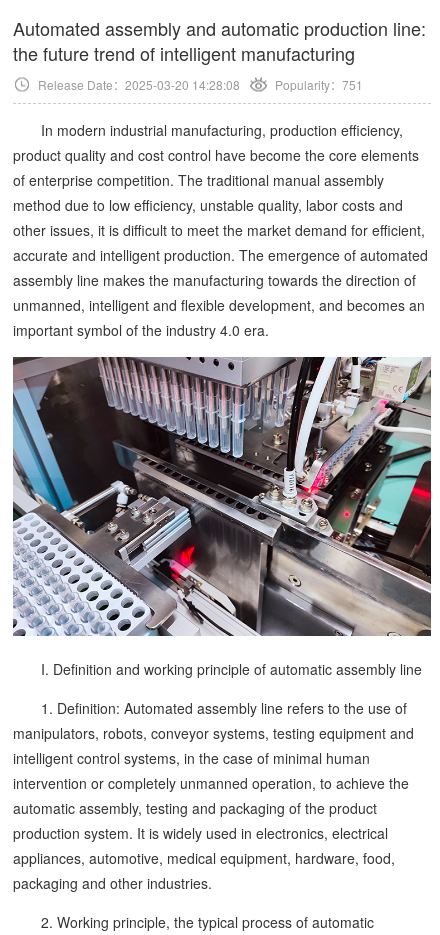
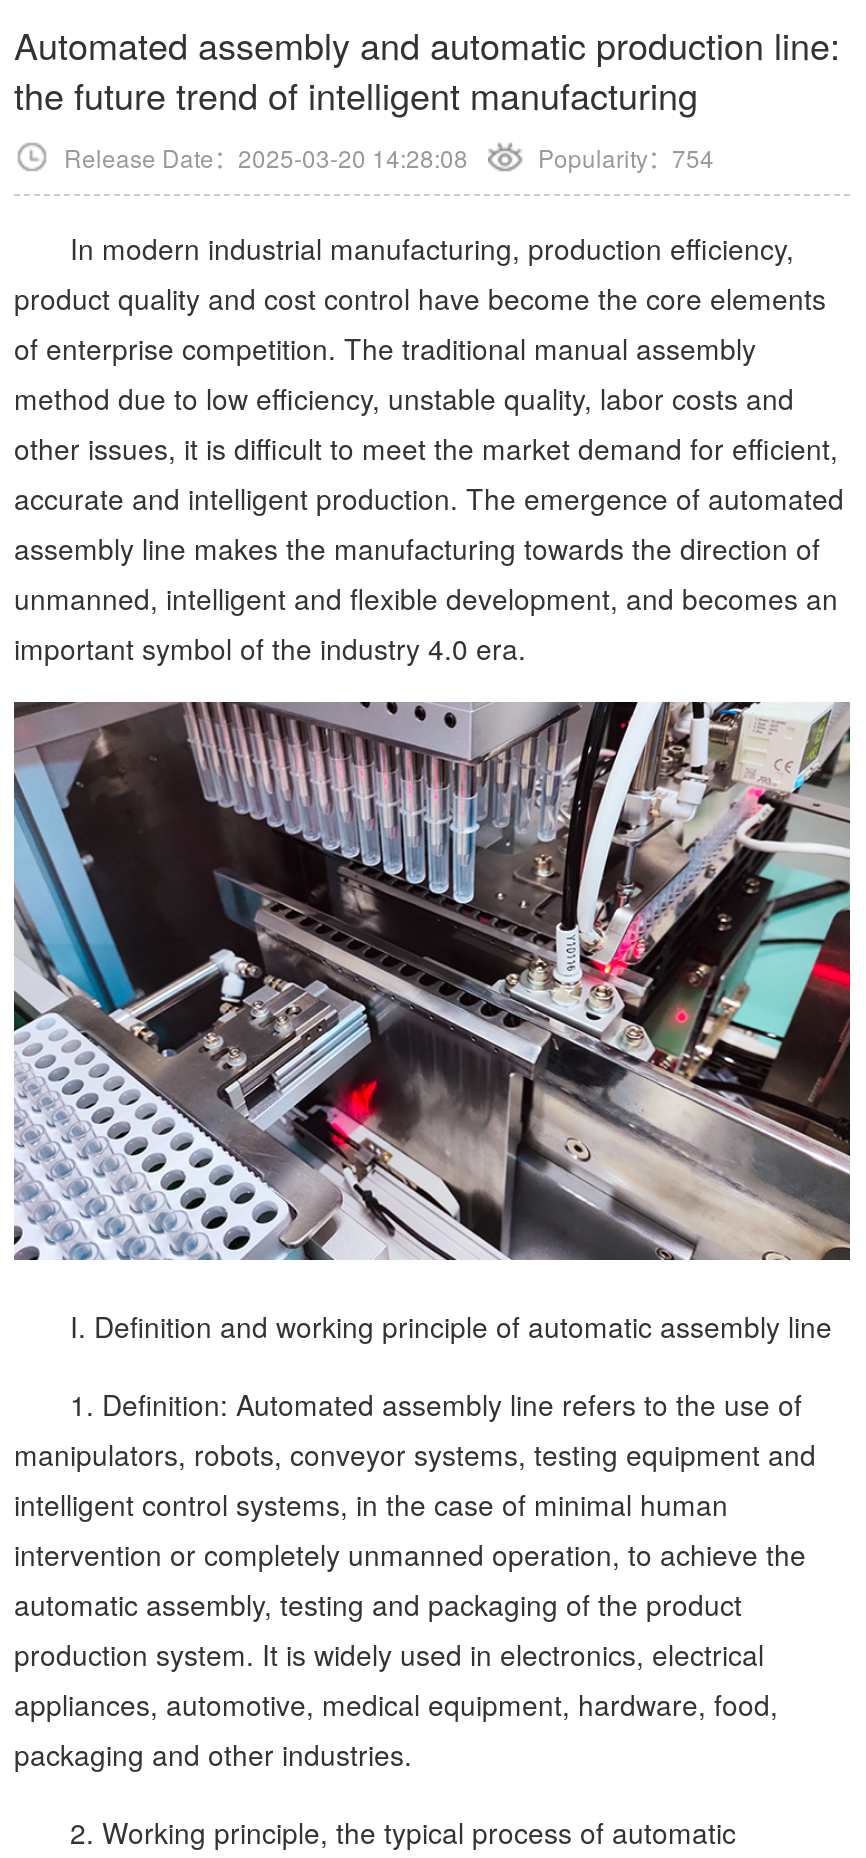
- Popularity：751
+ Popularity：754
